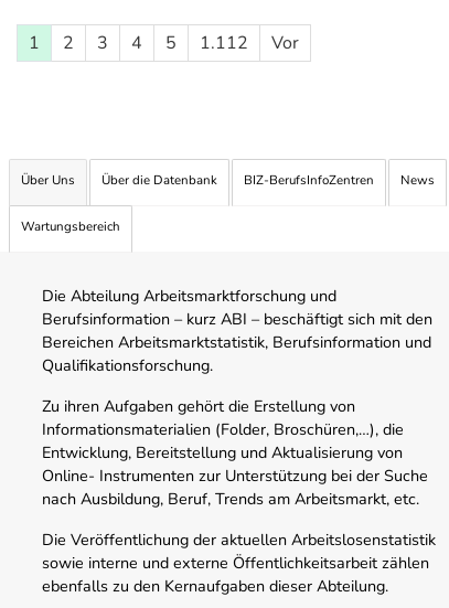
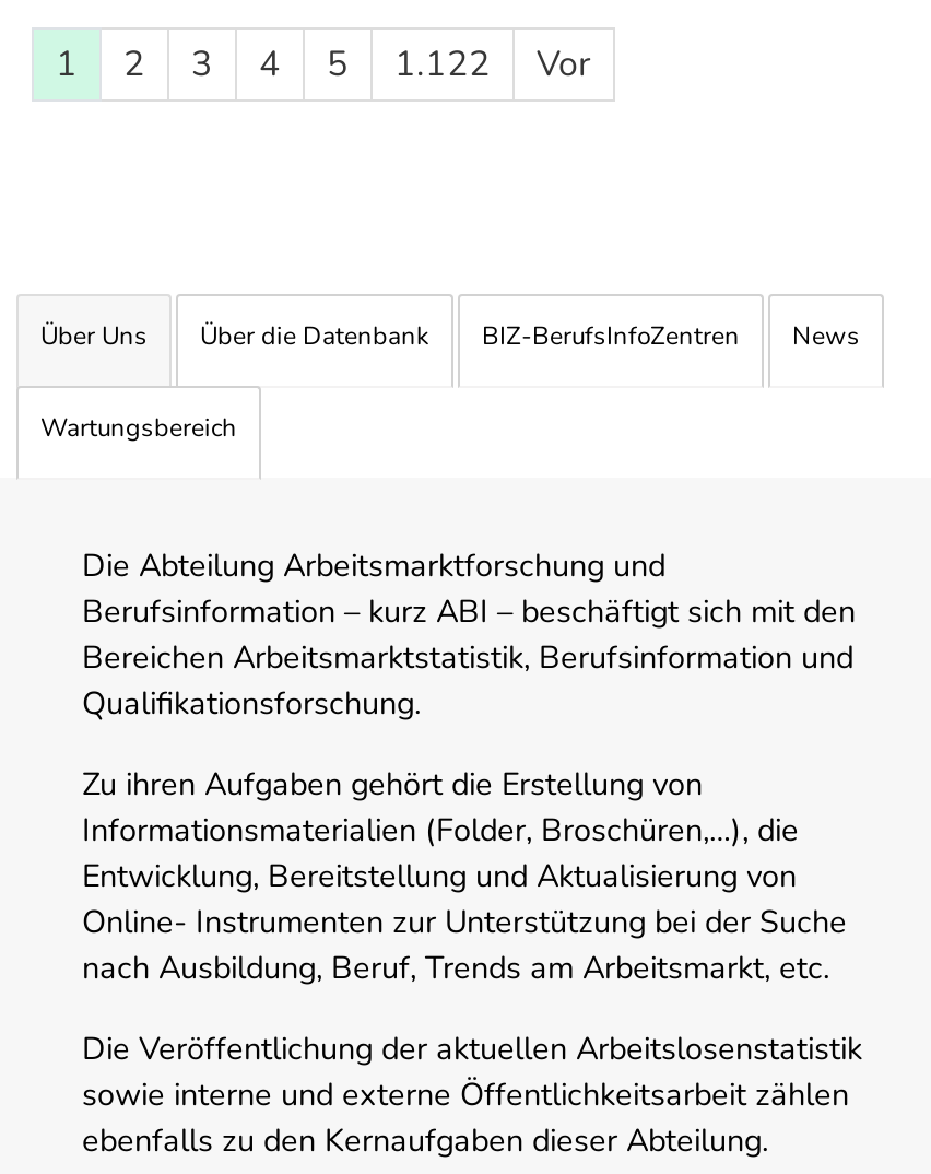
- 1 2 3 4 5 1.112 Vor
+ 1 2 3 4 5 1.122 Vor
